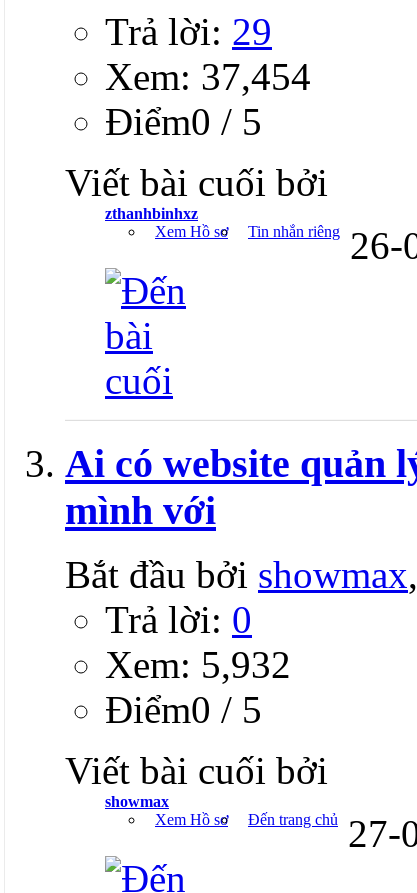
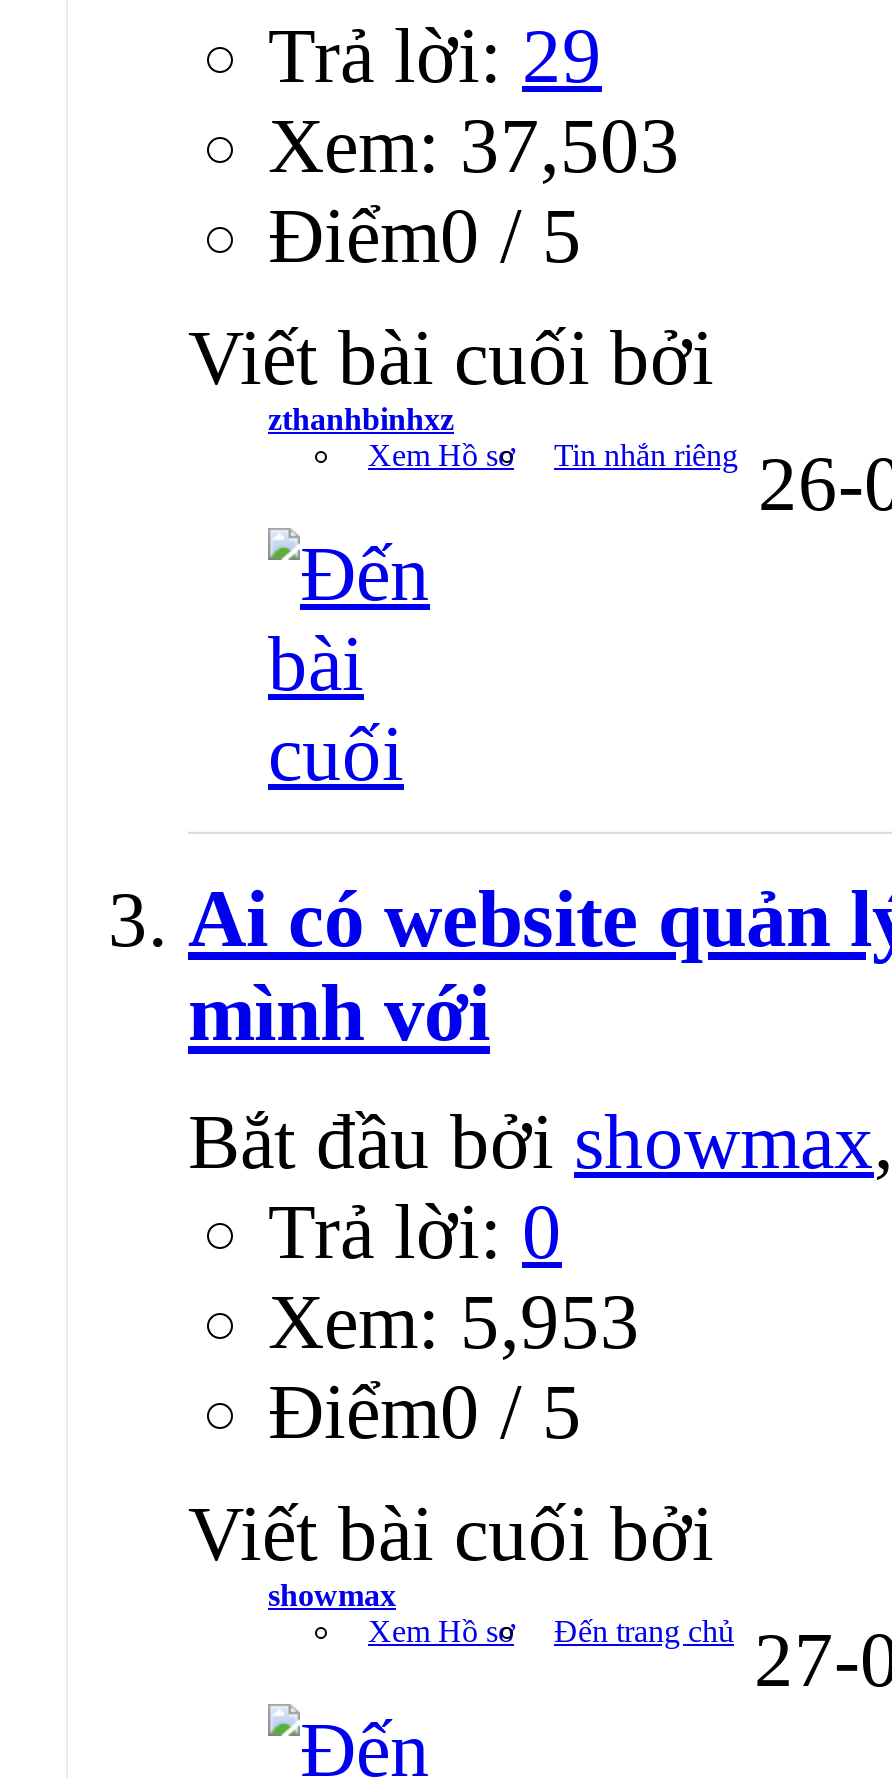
- Xem: 37,454
+ Xem: 37,503

- Xem: 5,932
+ Xem: 5,953
